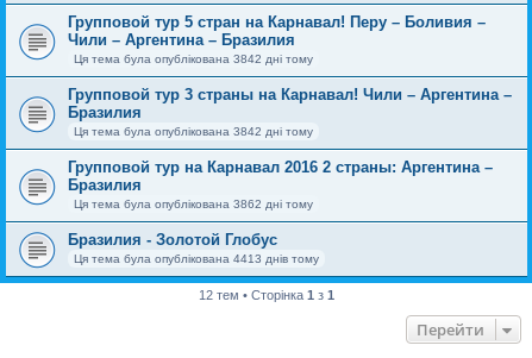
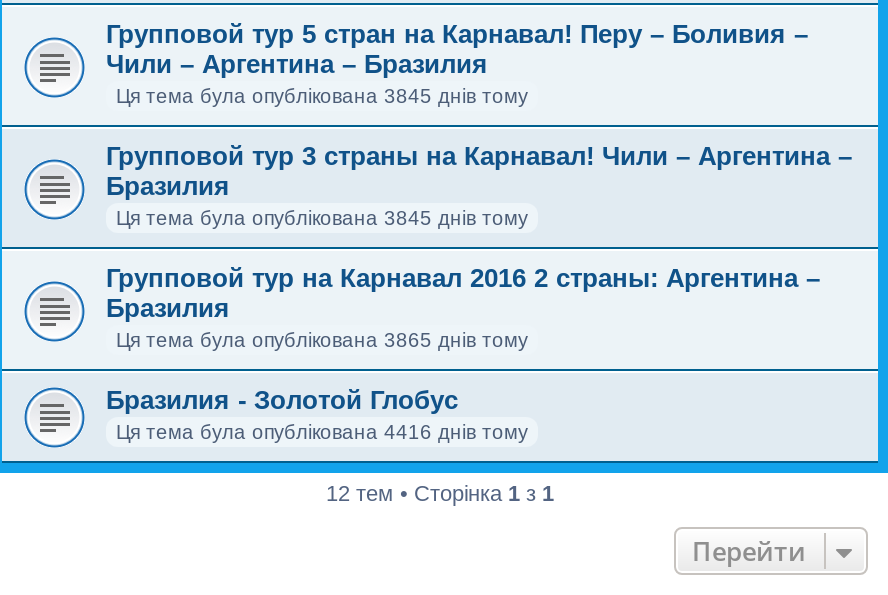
- Ця тема була опублікована 3842 дні тому
+ Ця тема була опублікована 3845 днів тому

- Ця тема була опублікована 3842 дні тому
+ Ця тема була опублікована 3845 днів тому

- Ця тема була опублікована 3862 дні тому
+ Ця тема була опублікована 3865 днів тому

- Ця тема була опублікована 4413 днів тому
+ Ця тема була опублікована 4416 днів тому
